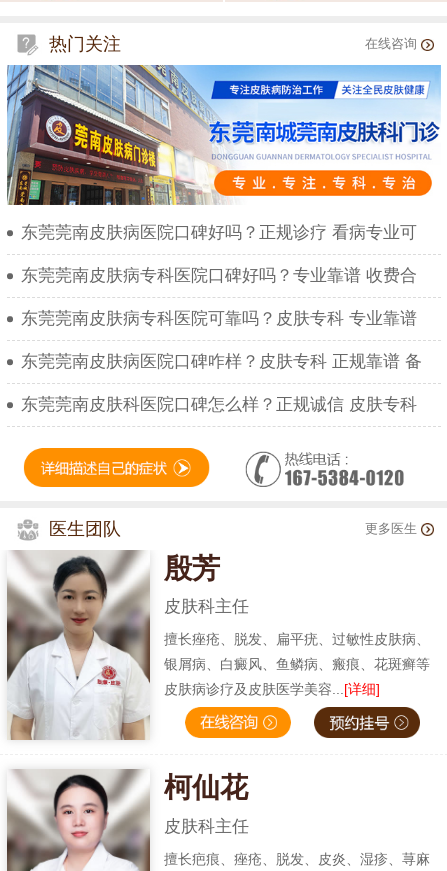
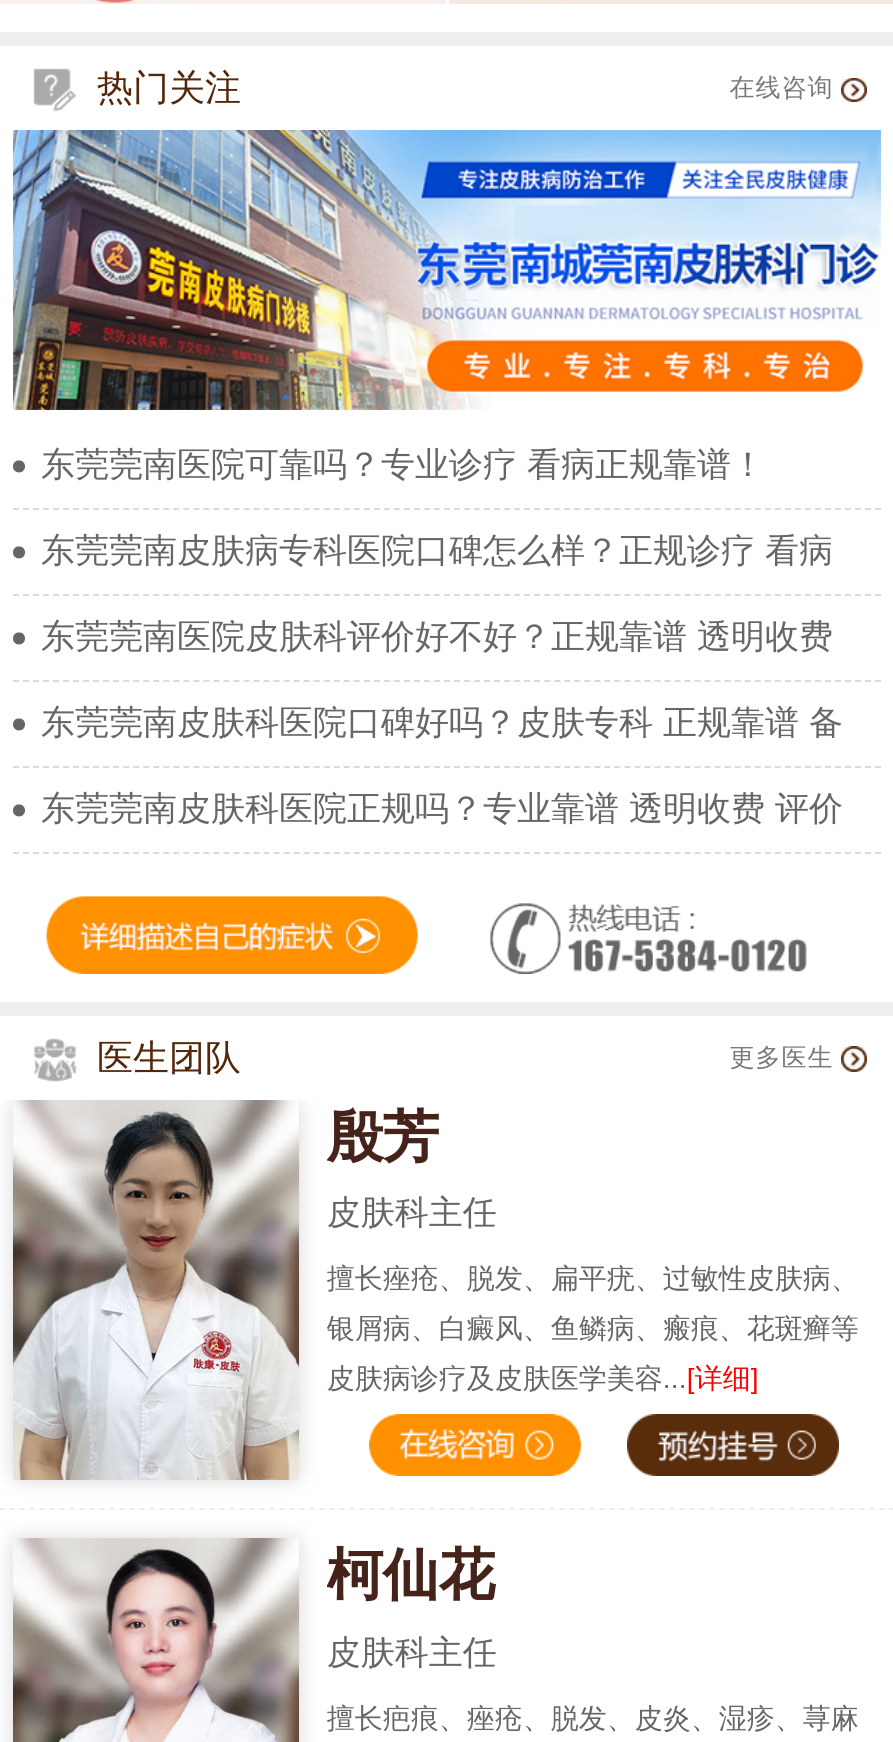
- 东莞莞南皮肤病医院口碑好吗？正规诊疗 看病专业可
+ 东莞莞南医院可靠吗？专业诊疗 看病正规靠谱！

- 东莞莞南皮肤病专科医院口碑好吗？专业靠谱 收费合
+ 东莞莞南皮肤病专科医院口碑怎么样？正规诊疗 看病

- 东莞莞南皮肤病专科医院可靠吗？皮肤专科 专业靠谱
+ 东莞莞南医院皮肤科评价好不好？正规靠谱 透明收费

- 东莞莞南皮肤病医院口碑咋样？皮肤专科 正规靠谱 备
+ 东莞莞南皮肤科医院口碑好吗？皮肤专科 正规靠谱 备

- 东莞莞南皮肤科医院口碑怎么样？正规诚信 皮肤专科
+ 东莞莞南皮肤科医院正规吗？专业靠谱 透明收费 评价
